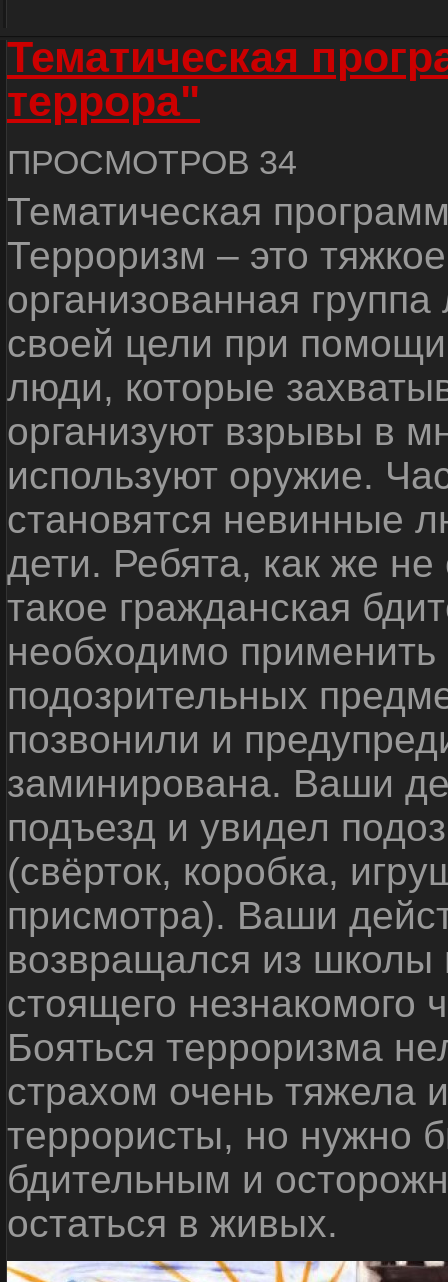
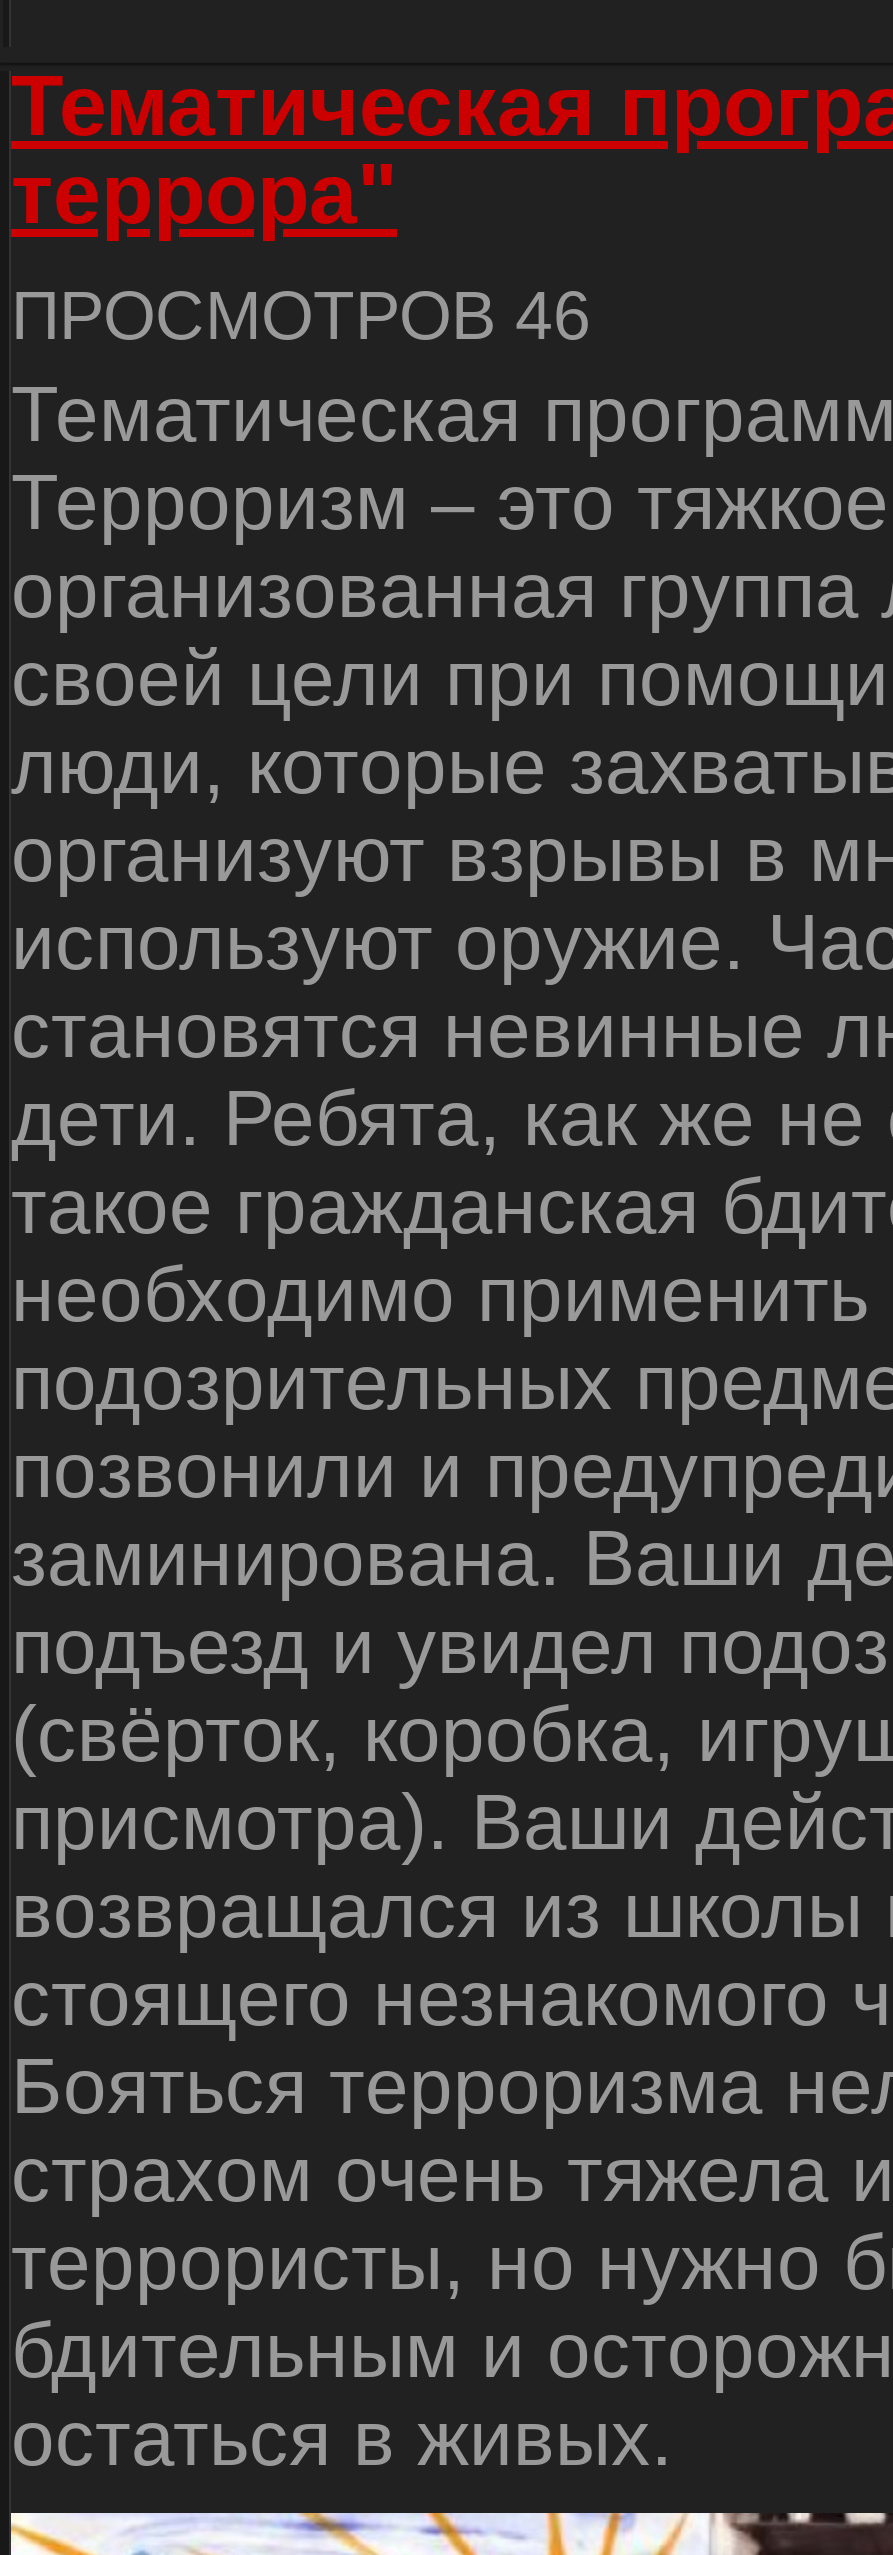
- ПРОСМОТРОВ 34
+ ПРОСМОТРОВ 46
